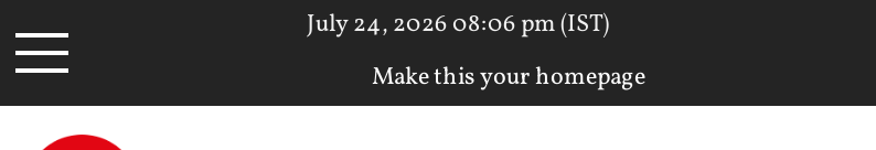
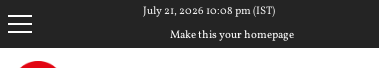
- July 24, 2026 08:06 pm (IST)
+ July 21, 2026 10:08 pm (IST)
